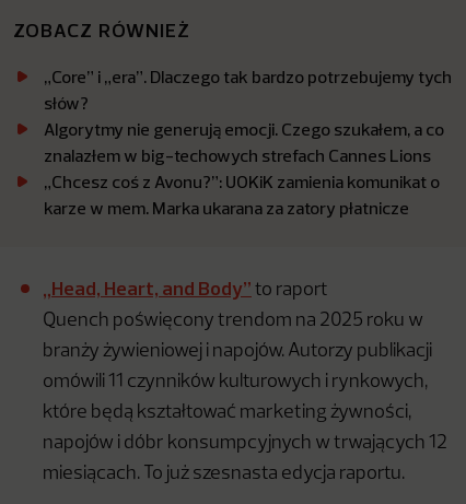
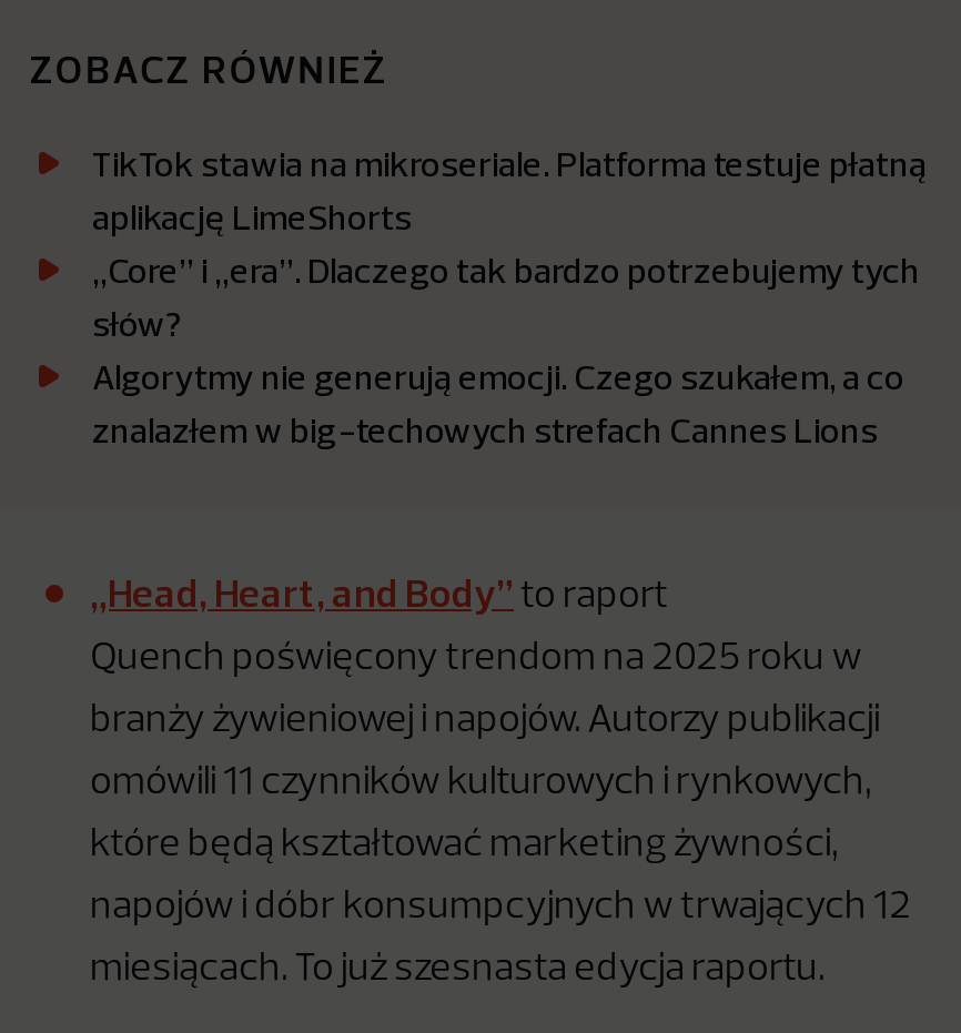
+ TikTok stawia na mikroseriale. Platforma testuje płatną
+ aplikację LimeShorts

moved down: „Core” i „era”. Dlaczego tak bardzo potrzebujemy tych | Algorytmy nie generują emocji. Czego szukałem, a co | znalazłem w big-techowych strefach Cannes Lions

- „Chcesz coś z Avonu?”: UOKiK zamienia komunikat o
- karze w mem. Marka ukarana za zatory płatnicze
